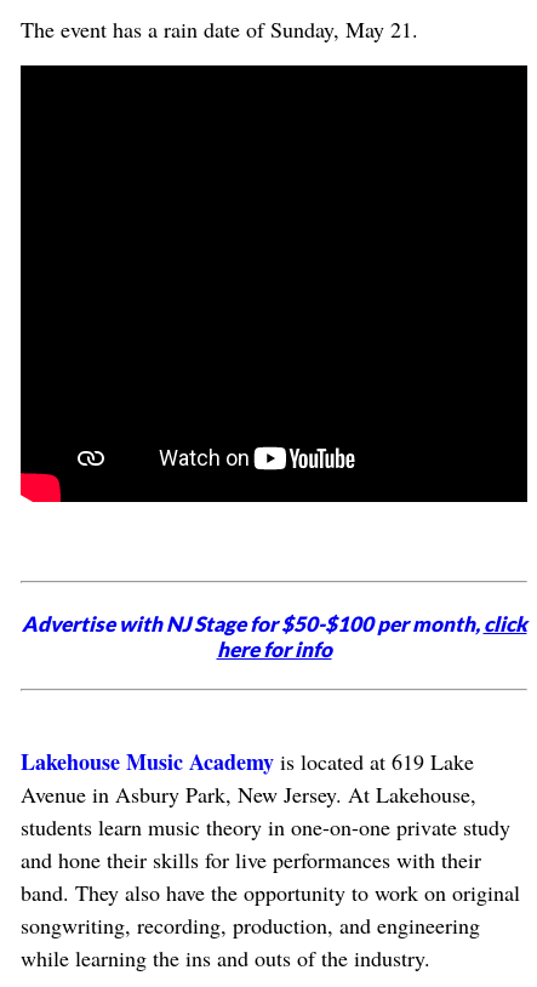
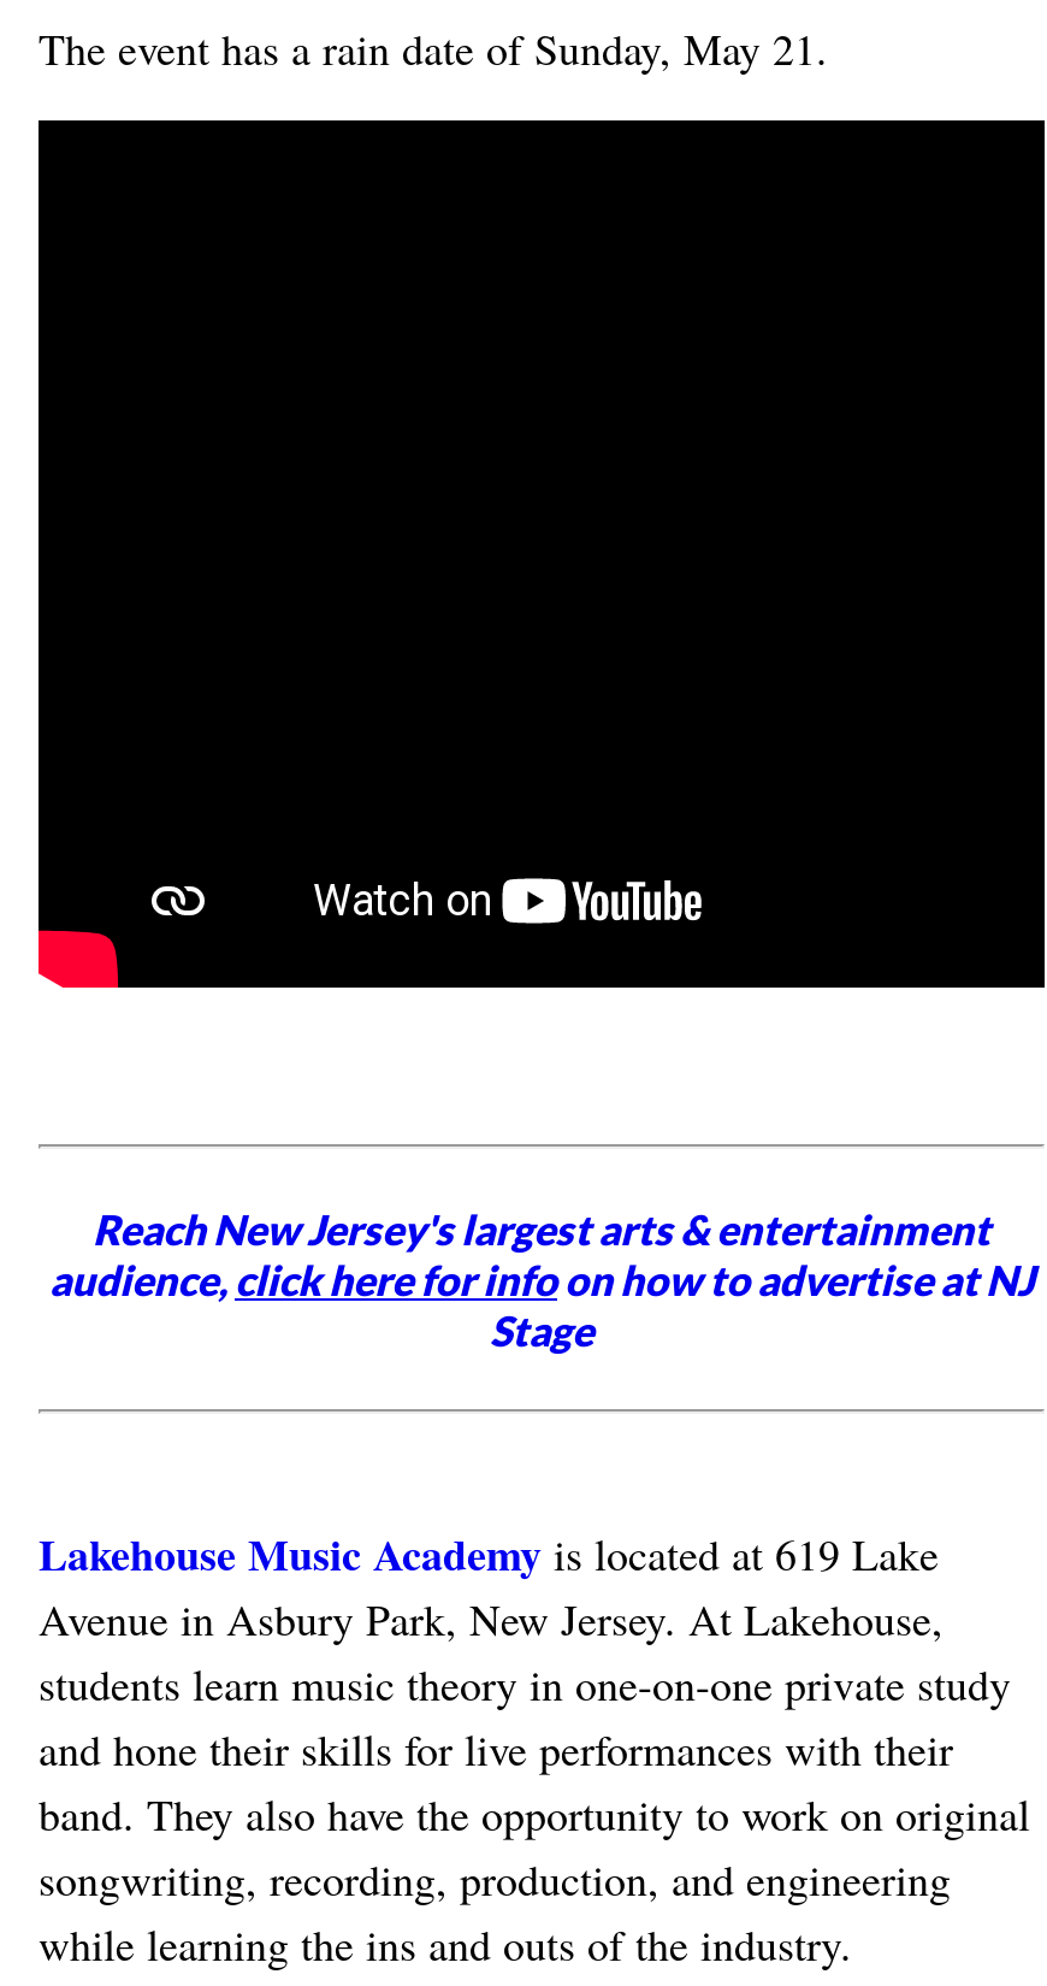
- Advertise with NJ Stage for $50-$100 per month, click
- here for info
+ Reach New Jersey's largest arts & entertainment
+ audience, click here for infoon how to advertise at NJ
+ Stage
